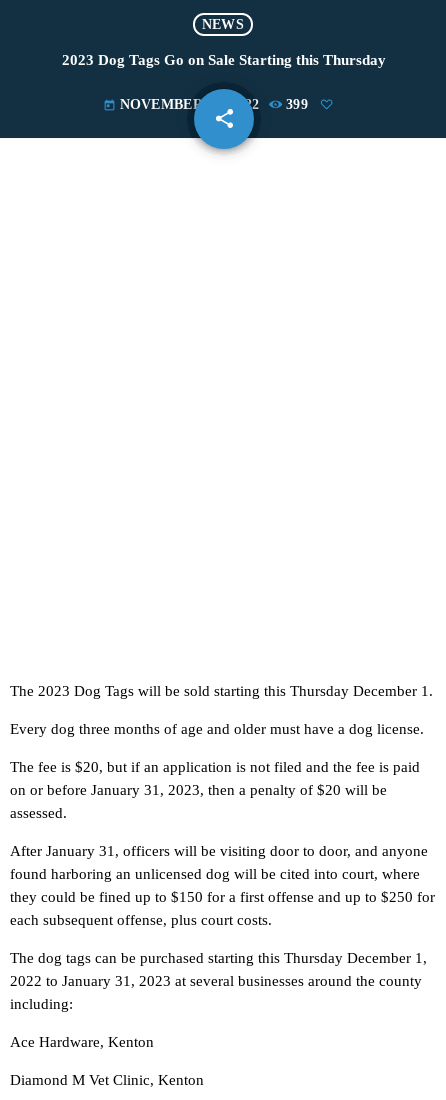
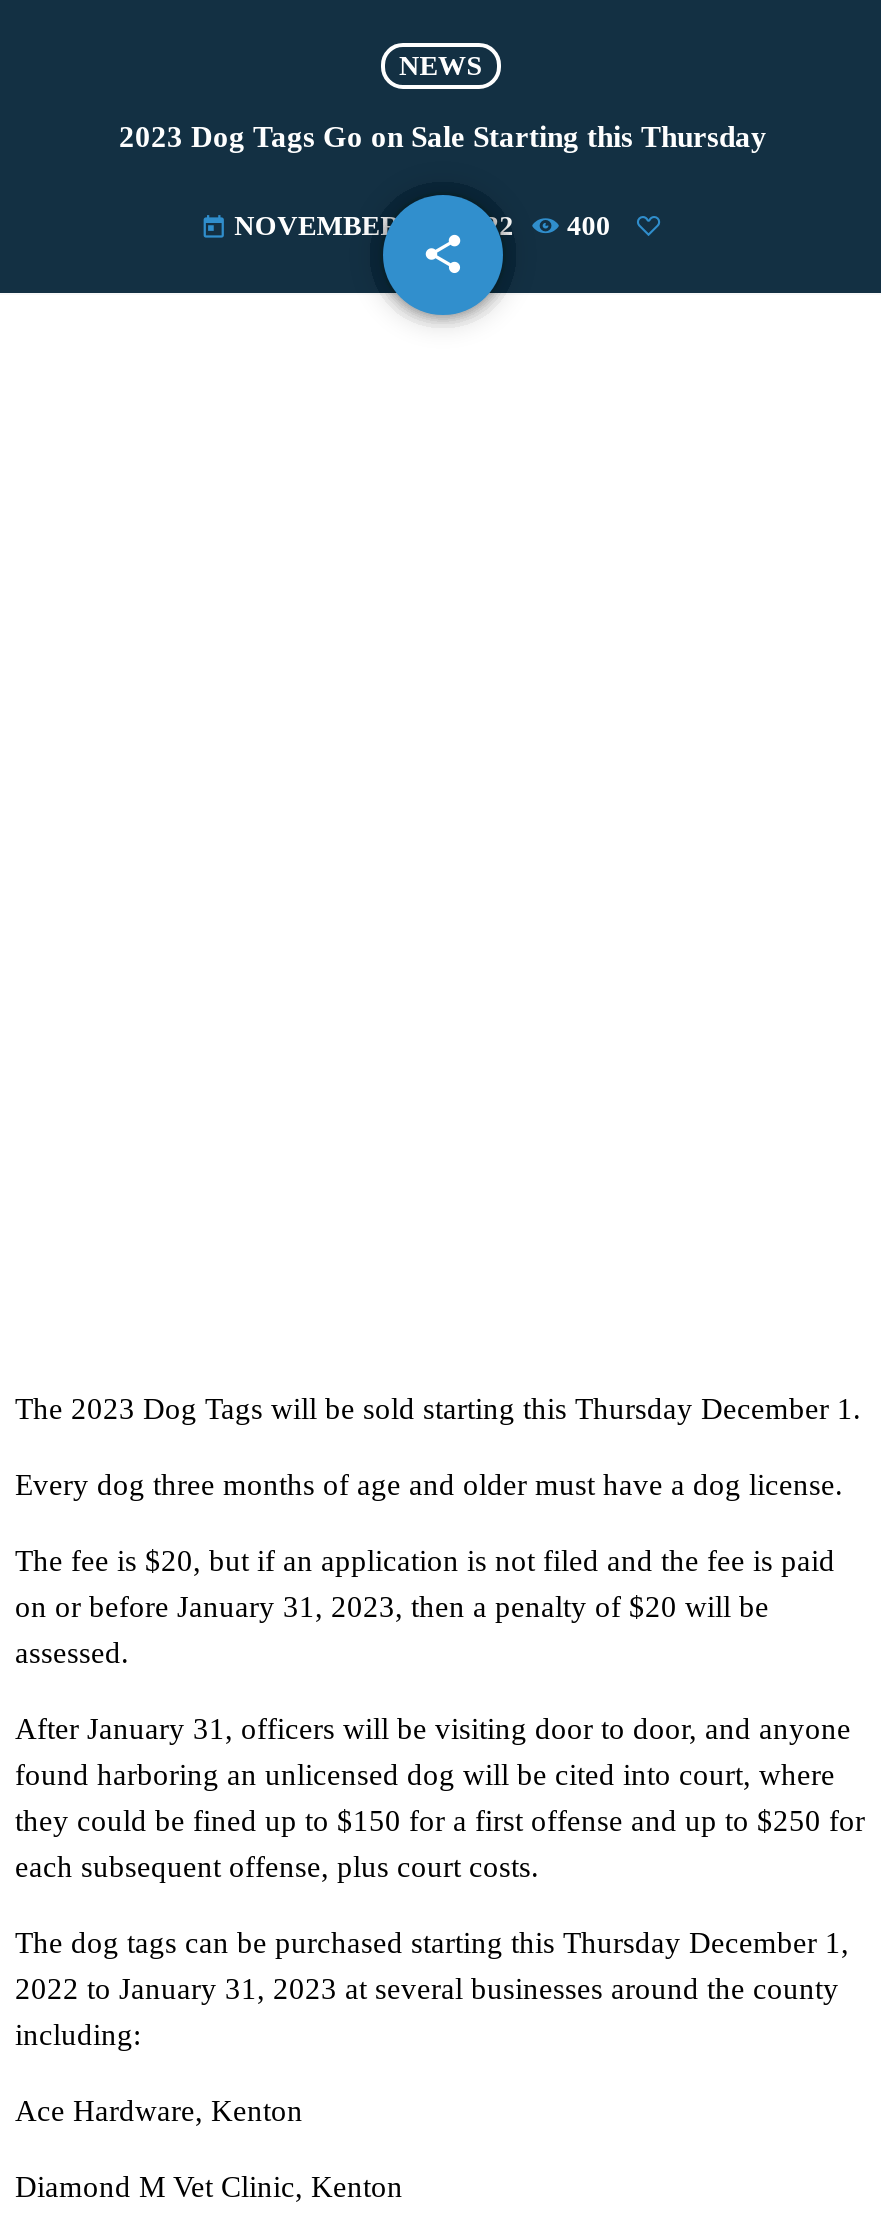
- 399
+ 400
